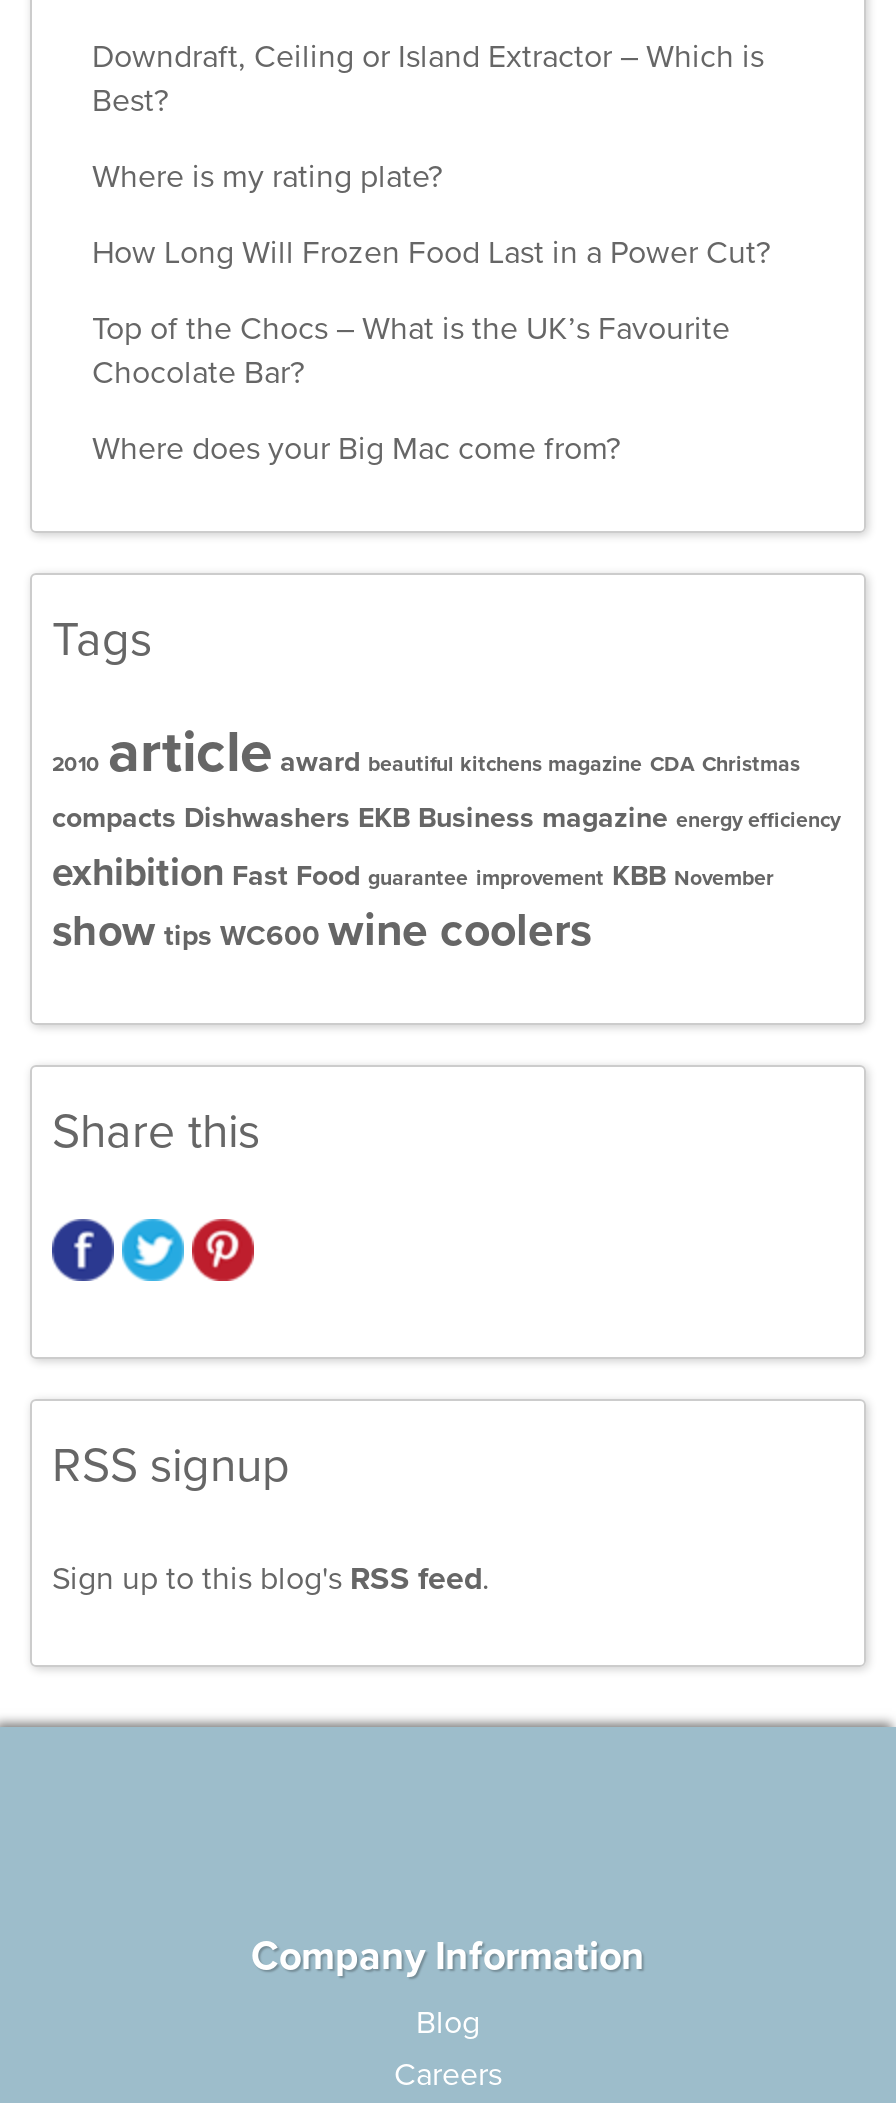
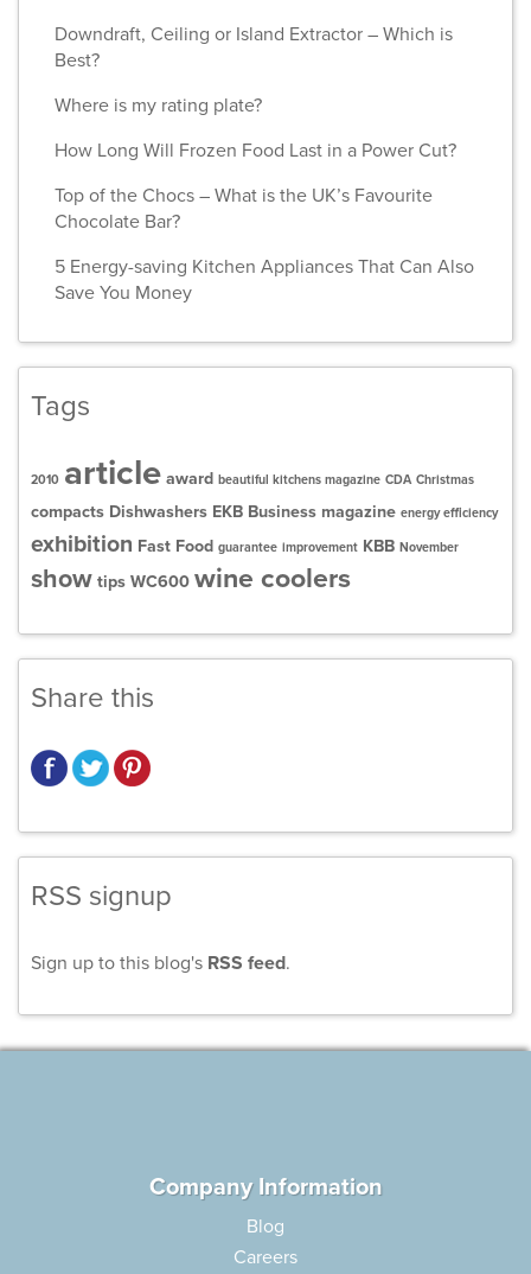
- Where does your Big Mac come from?
+ 5 Energy-saving Kitchen Appliances That Can Also
+ Save You Money
